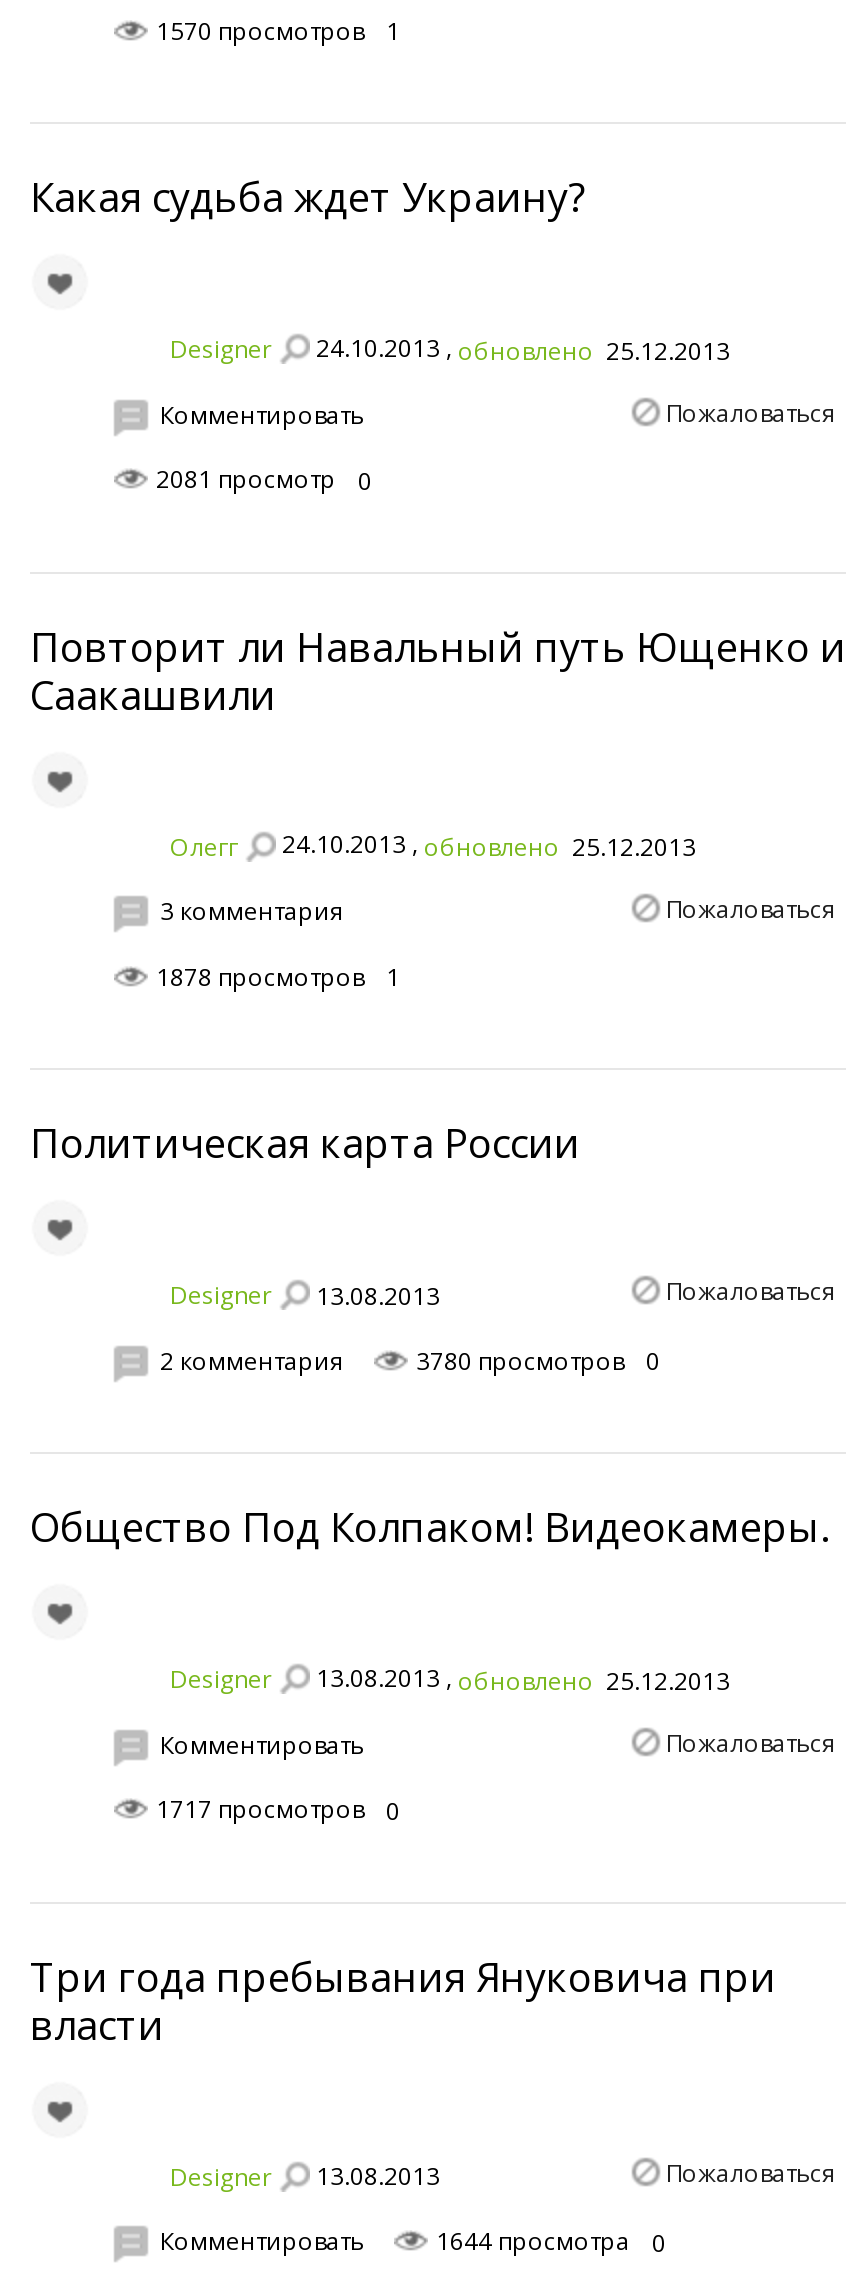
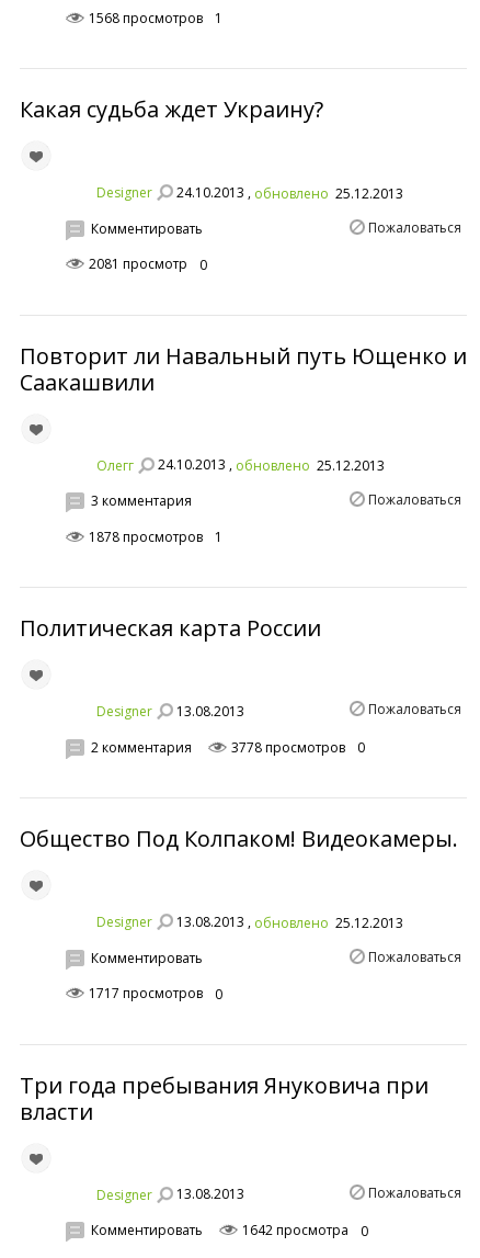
- 1570 просмотров 1
+ 1568 просмотров 1

- 2 комментария 3780 просмотров 0
+ 2 комментария 3778 просмотров 0

- Комментировать 1644 просмотра 0
+ Комментировать 1642 просмотра 0
